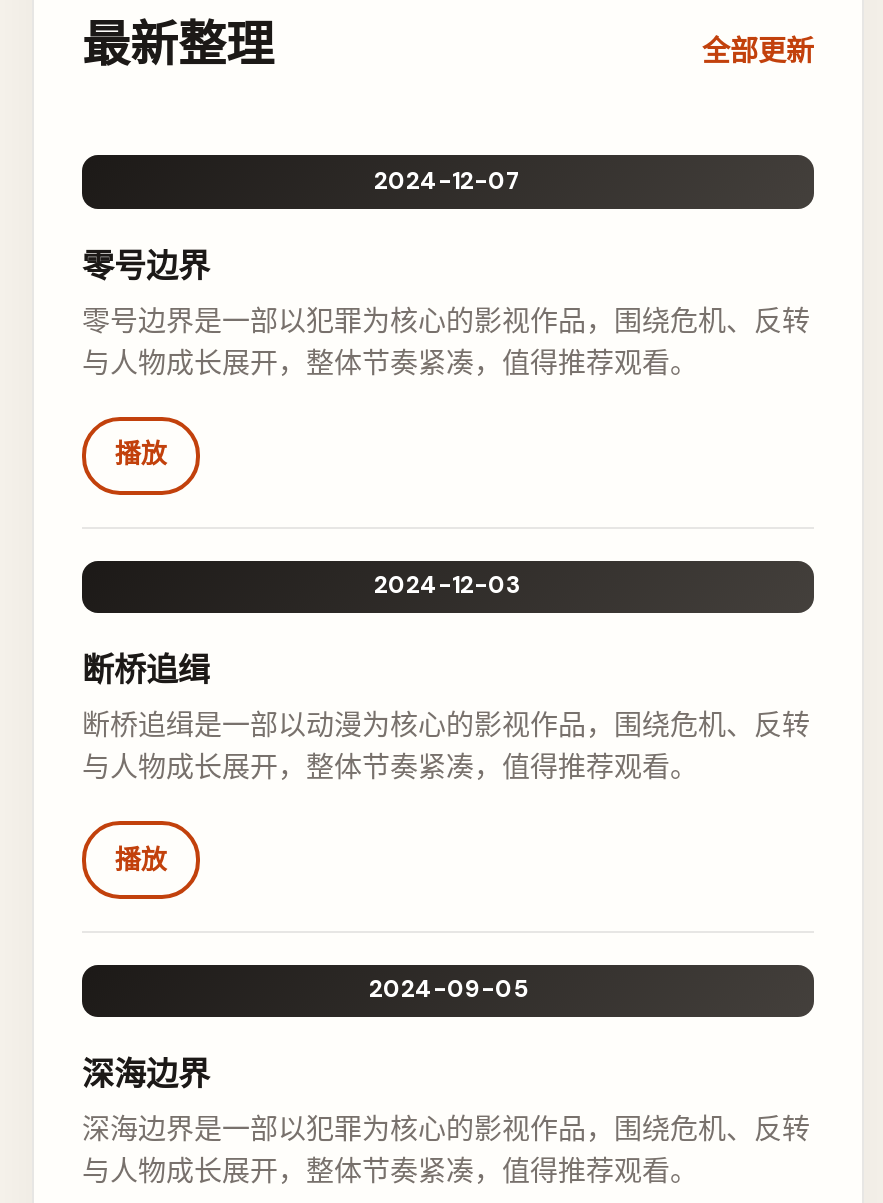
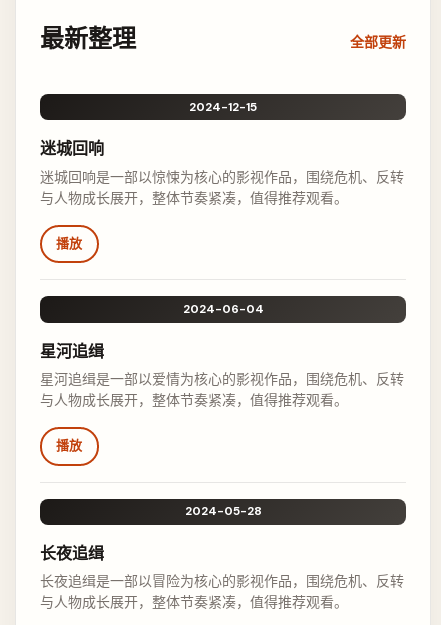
- 2024-12-07
+ 2024-12-15

- 零号边界
- 零号边界是一部以犯罪为核心的影视作品，围绕危机、反转
+ 迷城回响
+ 迷城回响是一部以惊悚为核心的影视作品，围绕危机、反转

- 2024-12-03
+ 2024-06-04

- 断桥追缉
+ 星河追缉

- 断桥追缉是一部以动漫为核心的影视作品，围绕危机、反转
+ 星河追缉是一部以爱情为核心的影视作品，围绕危机、反转

- 2024-09-05
+ 2024-05-28

- 深海边界
- 深海边界是一部以犯罪为核心的影视作品，围绕危机、反转
+ 长夜追缉
+ 长夜追缉是一部以冒险为核心的影视作品，围绕危机、反转
